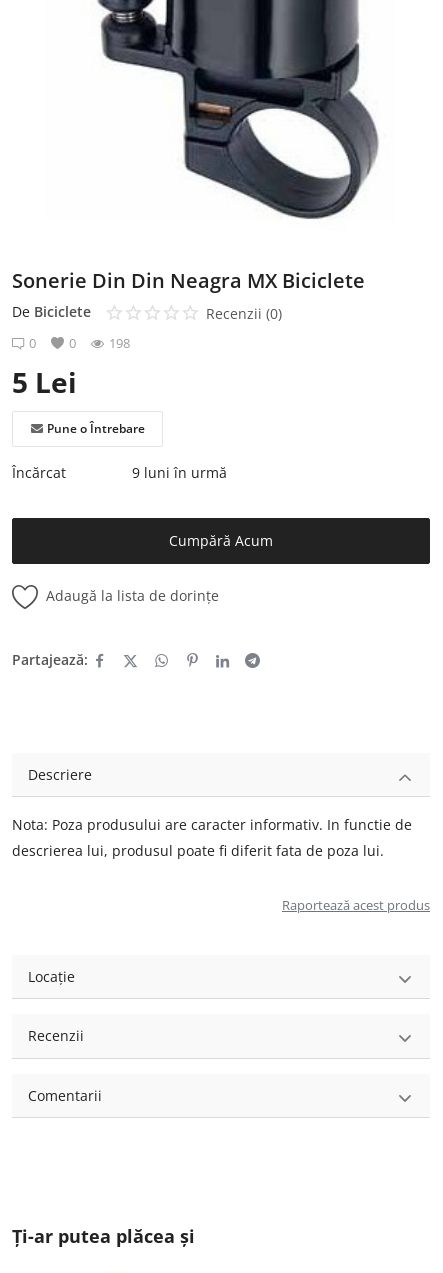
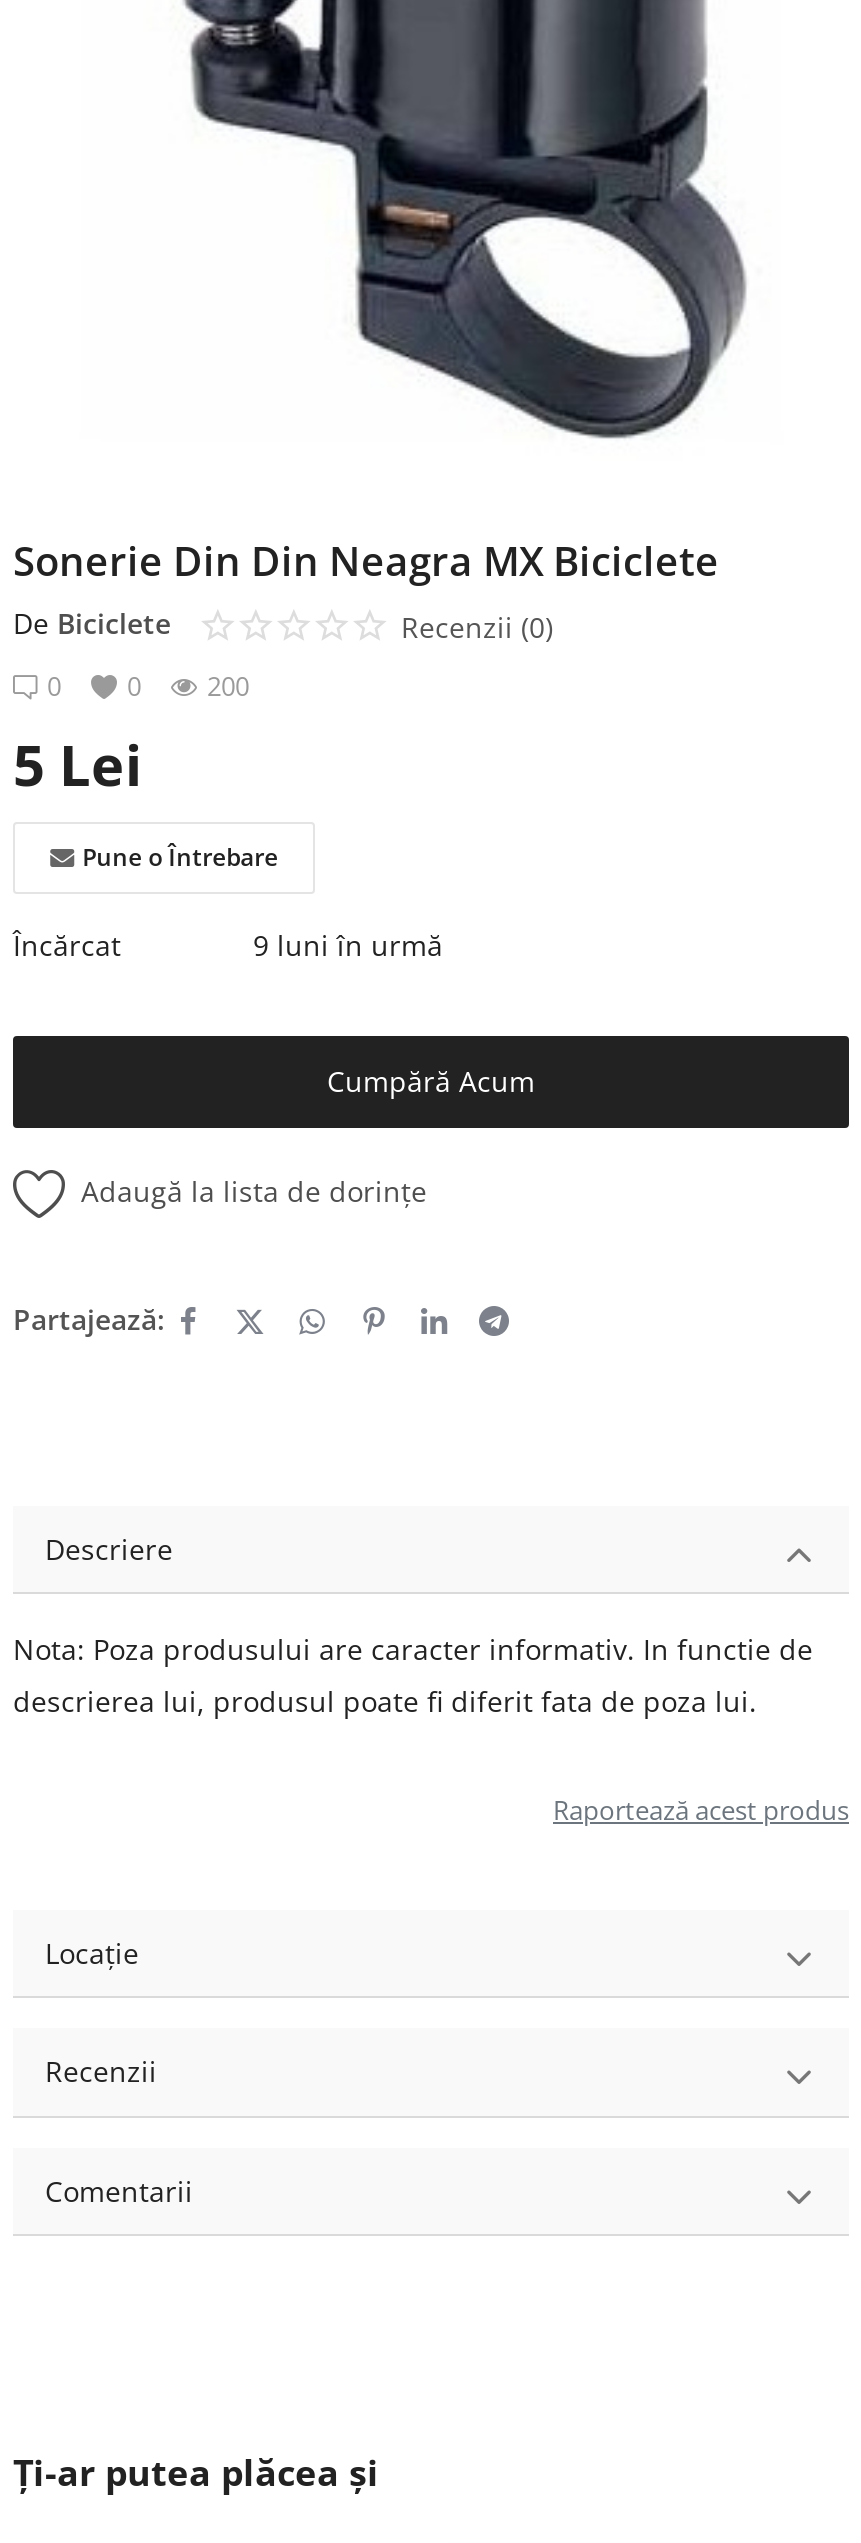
- 0 0 198
+ 0 0 200
